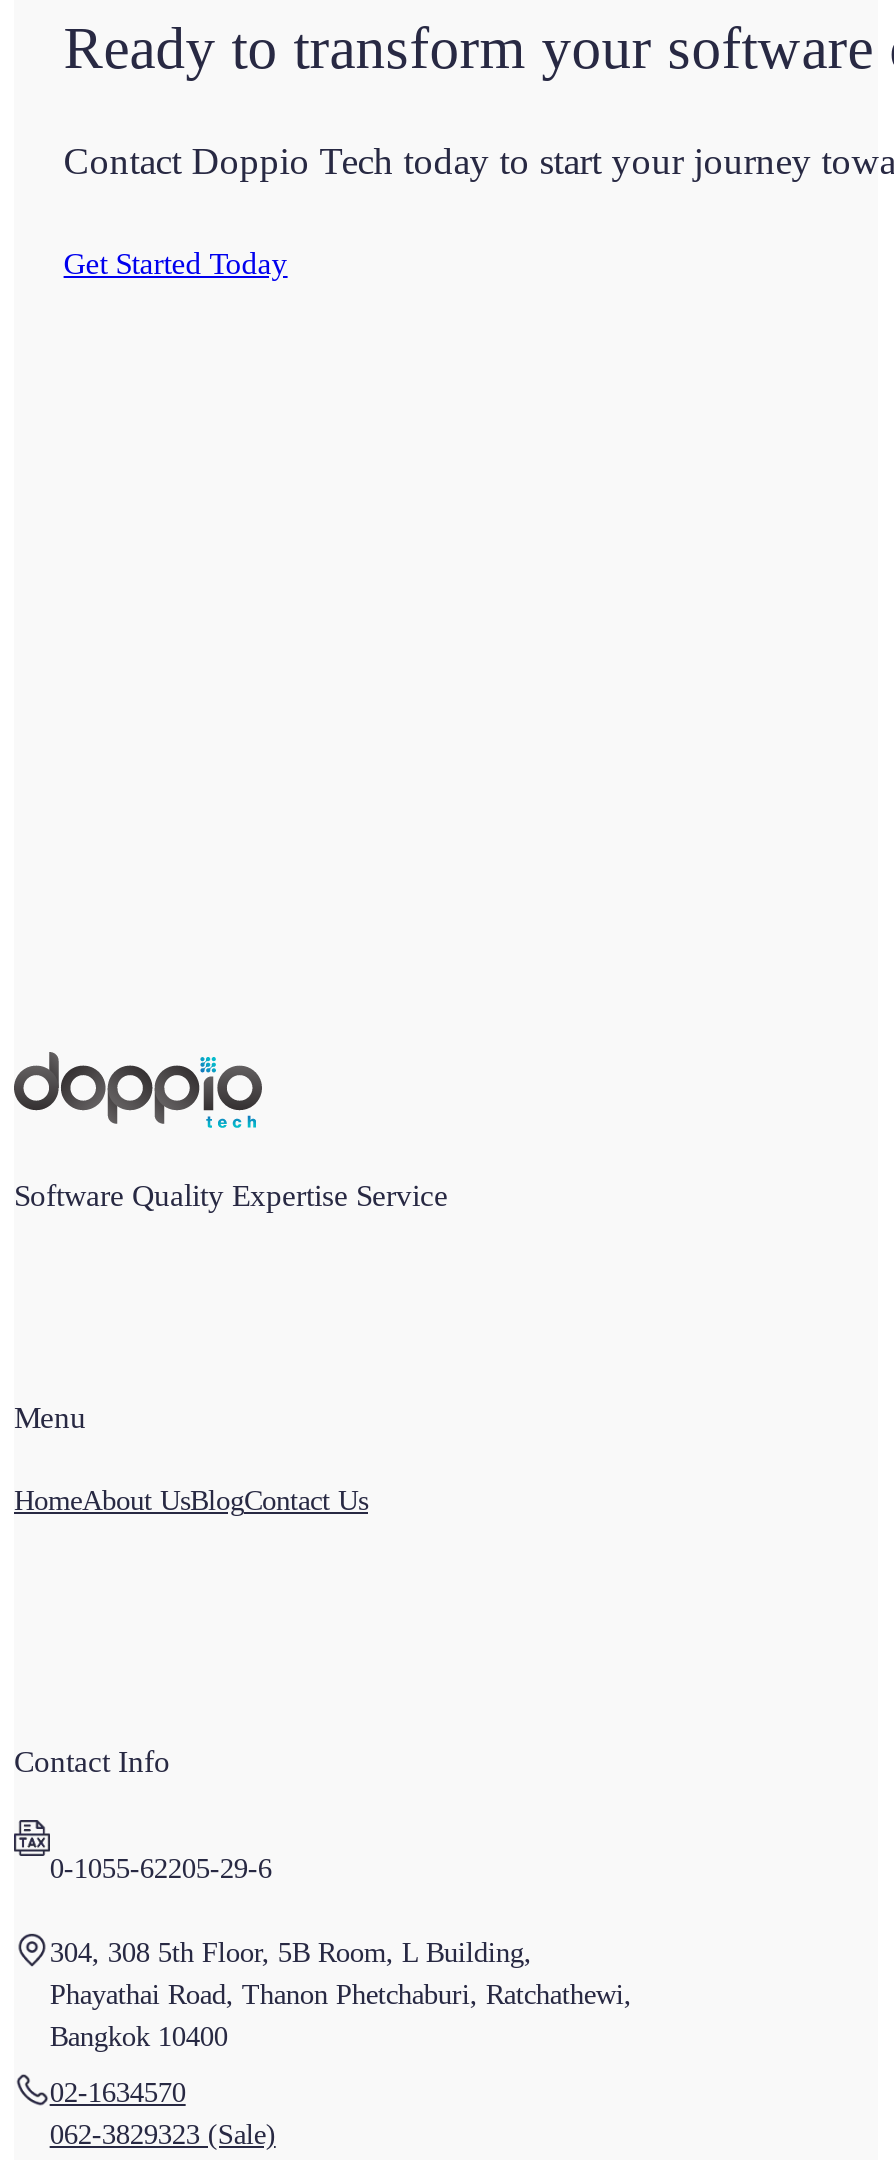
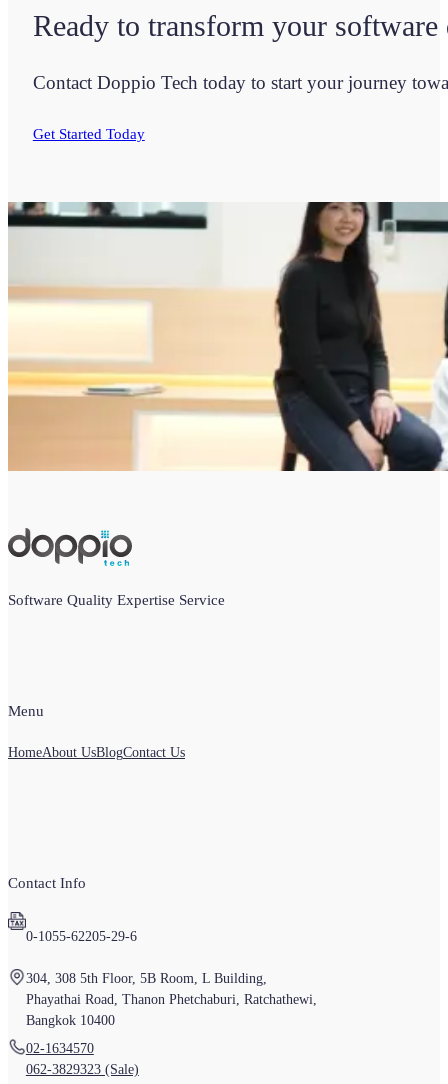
+ [image]
